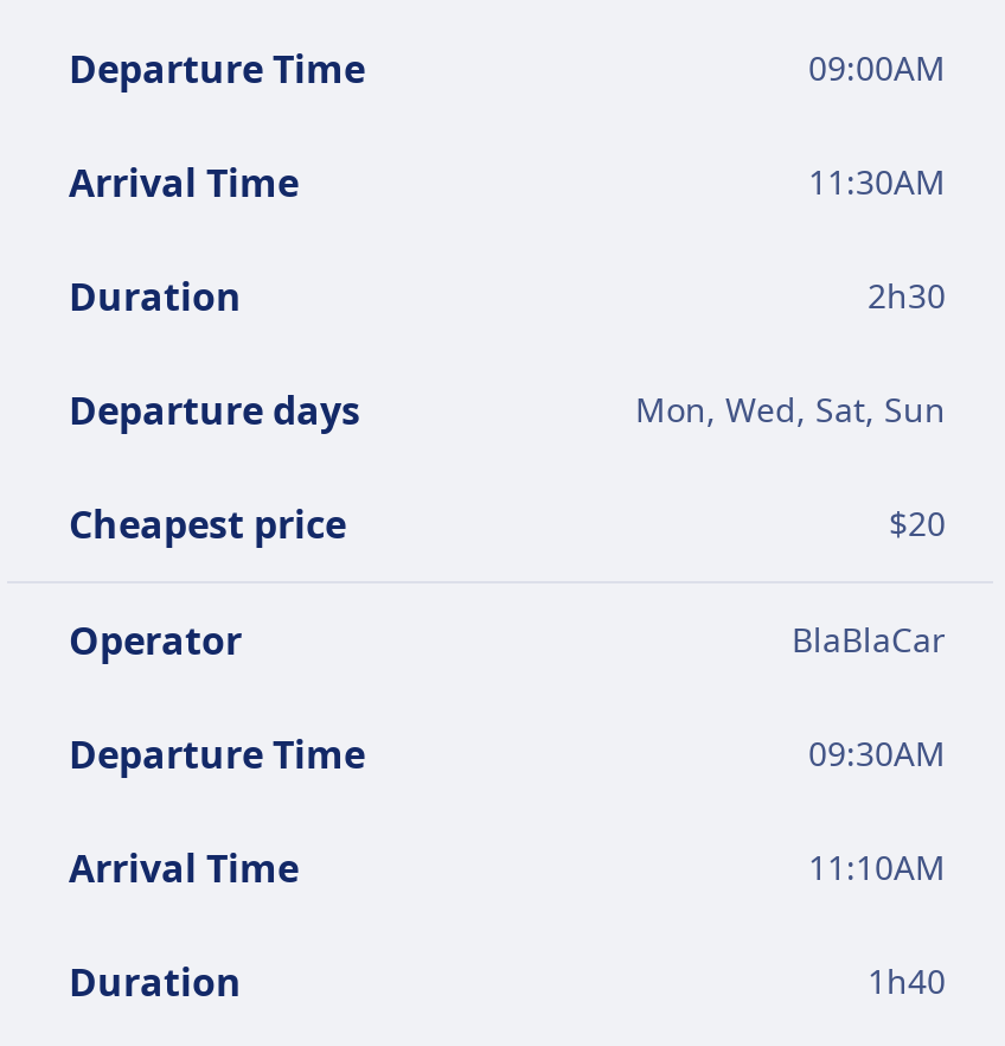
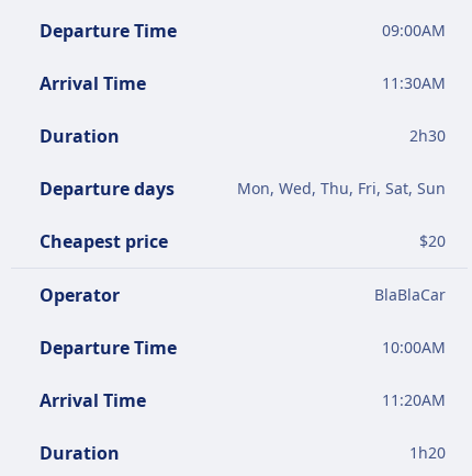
- Mon, Wed, Sat, Sun
+ Mon, Wed, Thu, Fri, Sat, Sun

- 09:30AM
+ 10:00AM

- 11:10AM
+ 11:20AM

- 1 h40
+ 1 h20
